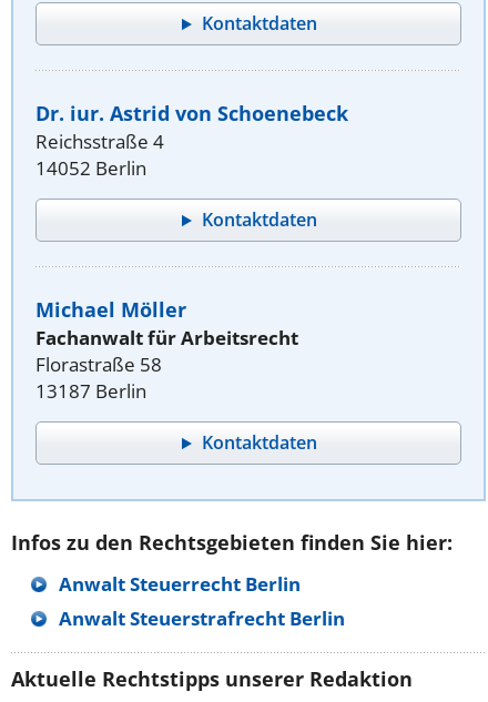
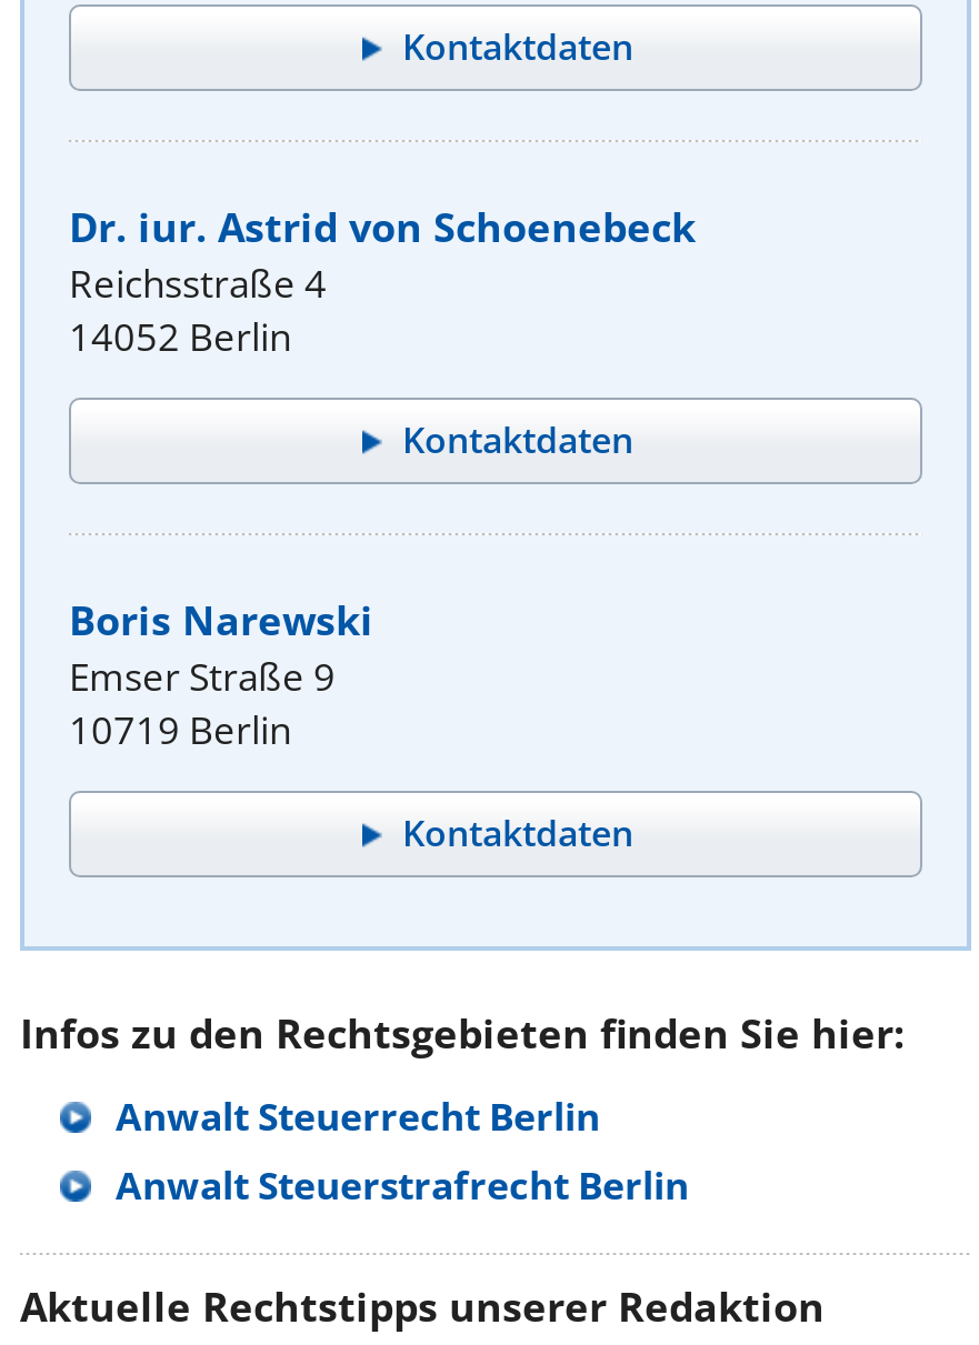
- Michael Möller
- Fachanwalt für Arbeitsrecht
- Florastraße 58
- 13187 Berlin
+ Boris Narewski
+ Emser Straße 9
+ 10719 Berlin
